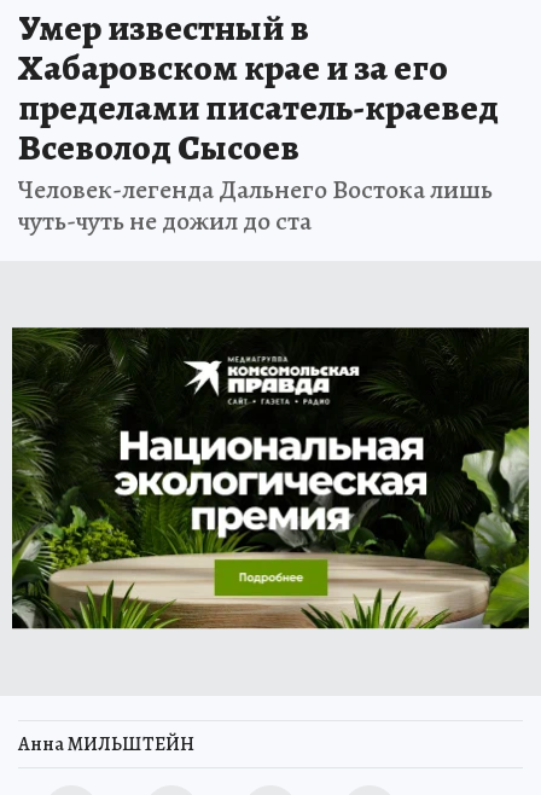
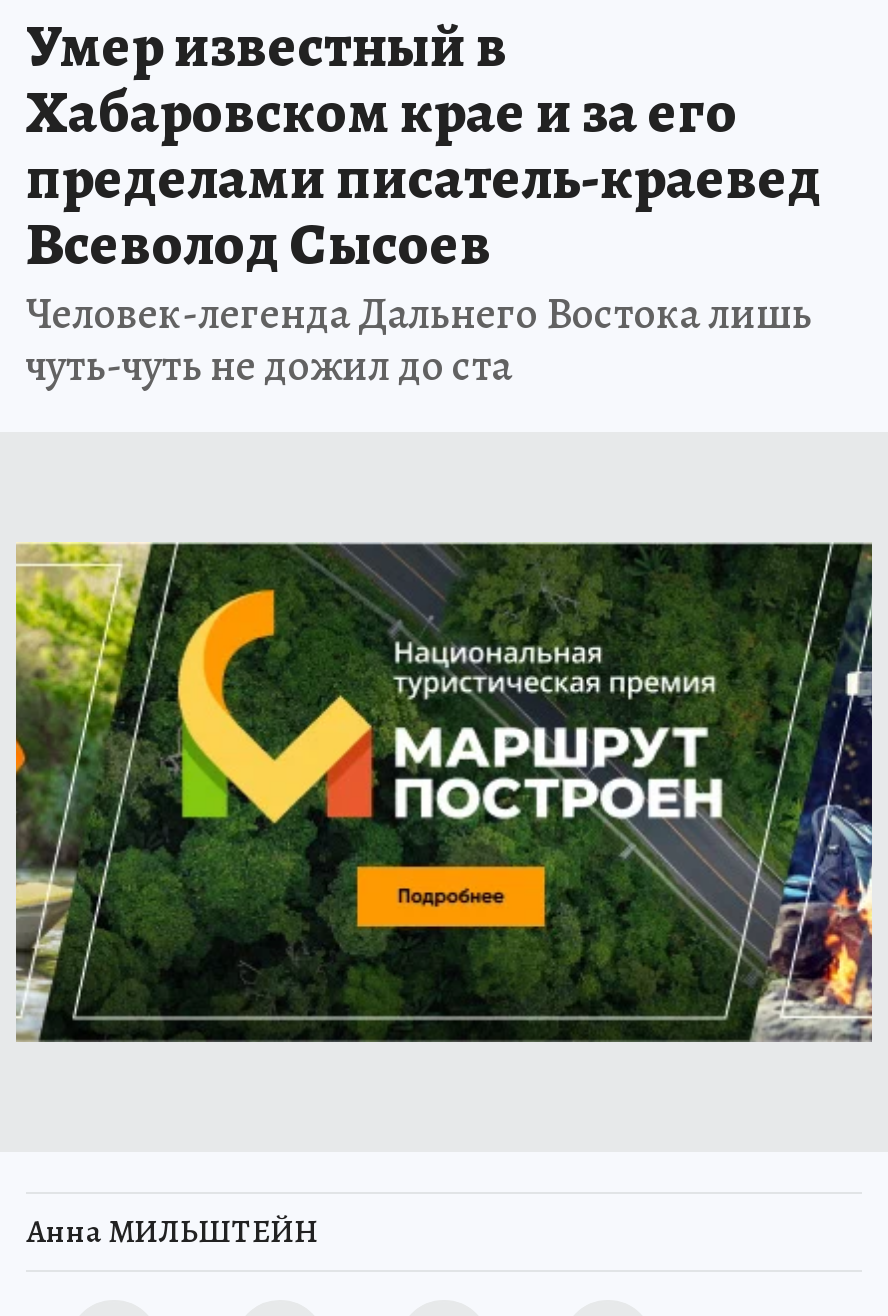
- [image]
+ [image]
